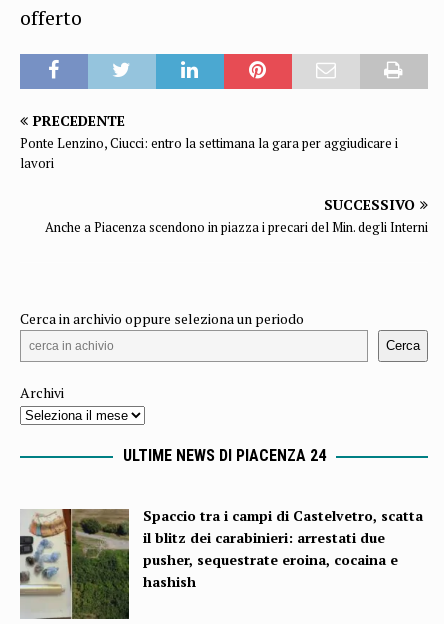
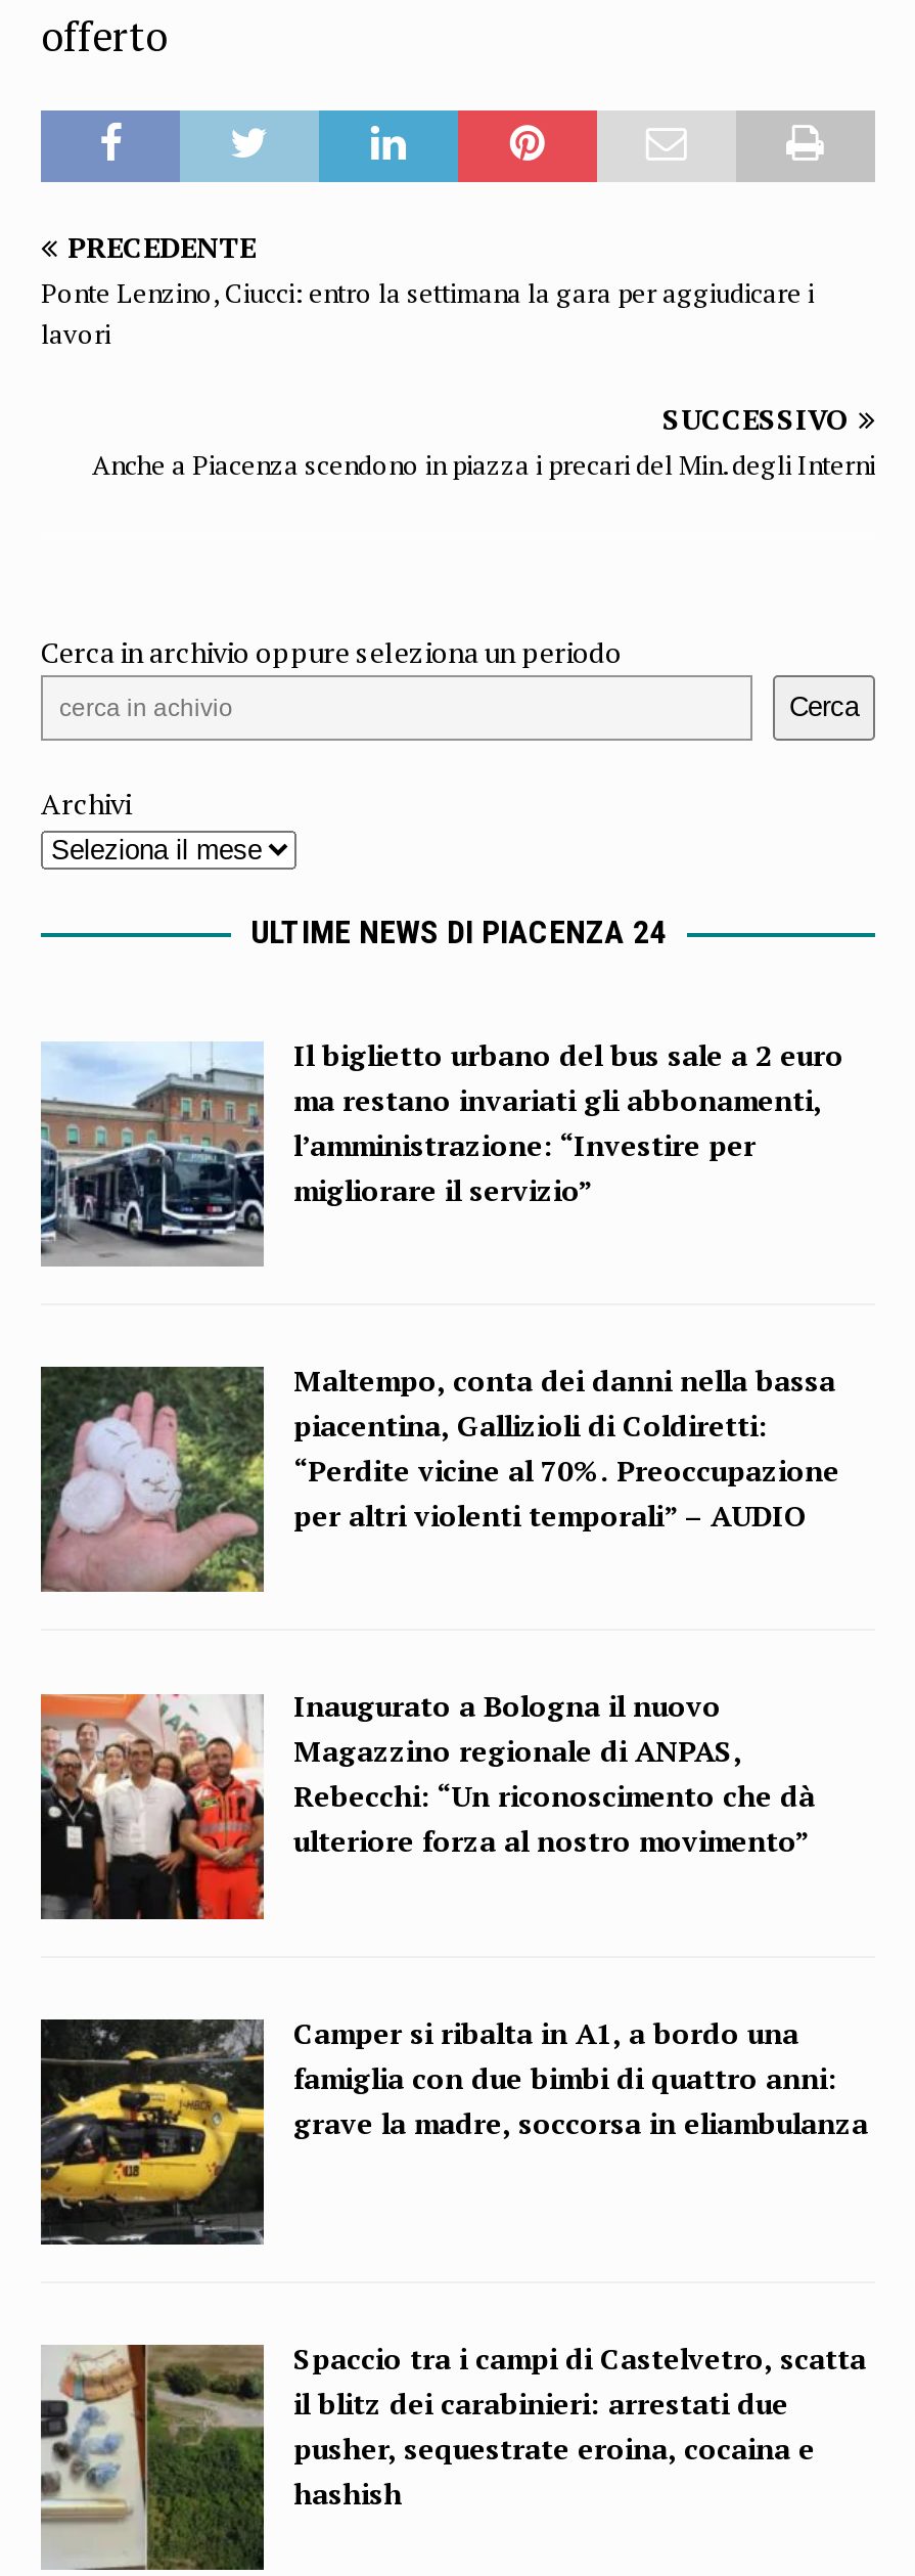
+ [image]
+ Il biglietto urbano del bus sale a 2 euro
+ ma restano invariati gli abbonamenti,
+ l’amministrazione: “Investire per
+ migliorare il servizio”

+ [image]
+ Maltempo, conta dei danni nella bassa
+ piacentina, Gallizioli di Coldiretti:
+ “Perdite vicine al 70%. Preoccupazione
+ per altri violenti temporali” – AUDIO

+ [image]
+ Inaugurato a Bologna il nuovo
+ Magazzino regionale di ANPAS,
+ Rebecchi: “Un riconoscimento che dà
+ ulteriore forza al nostro movimento”

+ [image]
+ Camper si ribalta in A1, a bordo una
+ famiglia con due bimbi di quattro anni:
+ grave la madre, soccorsa in eliambulanza
